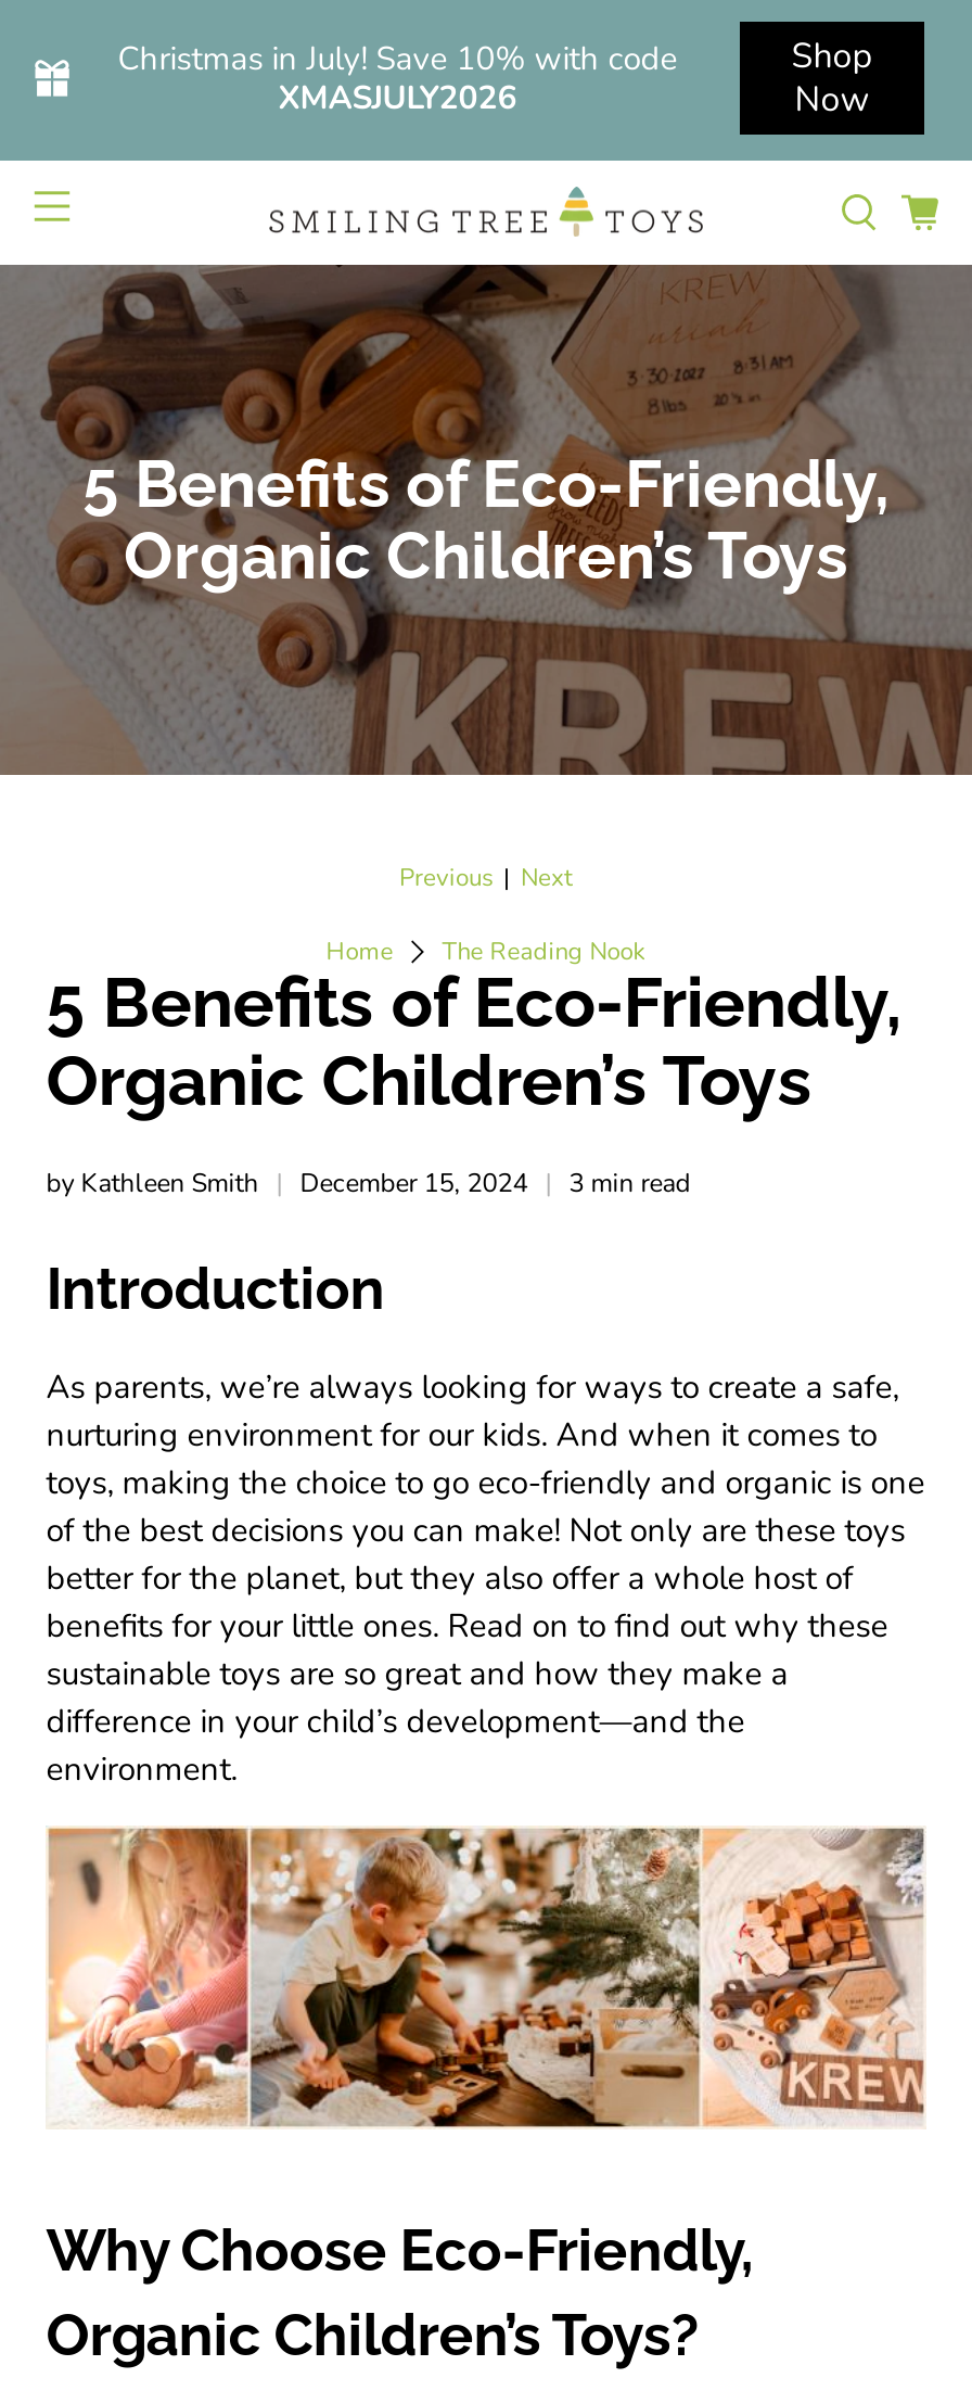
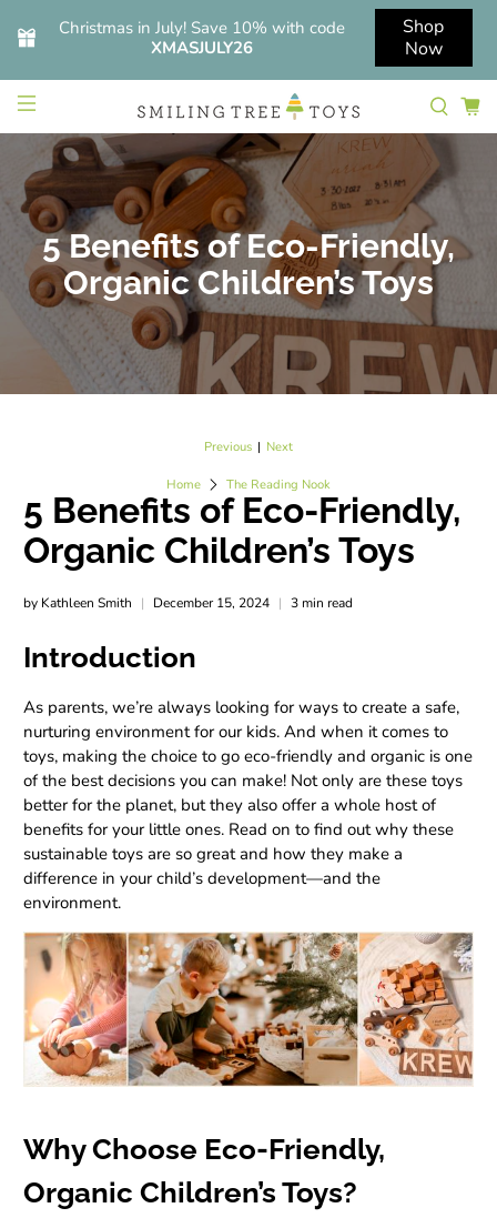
- XMASJULY2026
+ XMASJULY26
